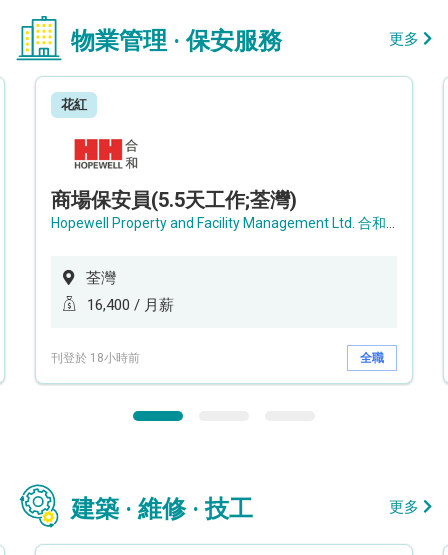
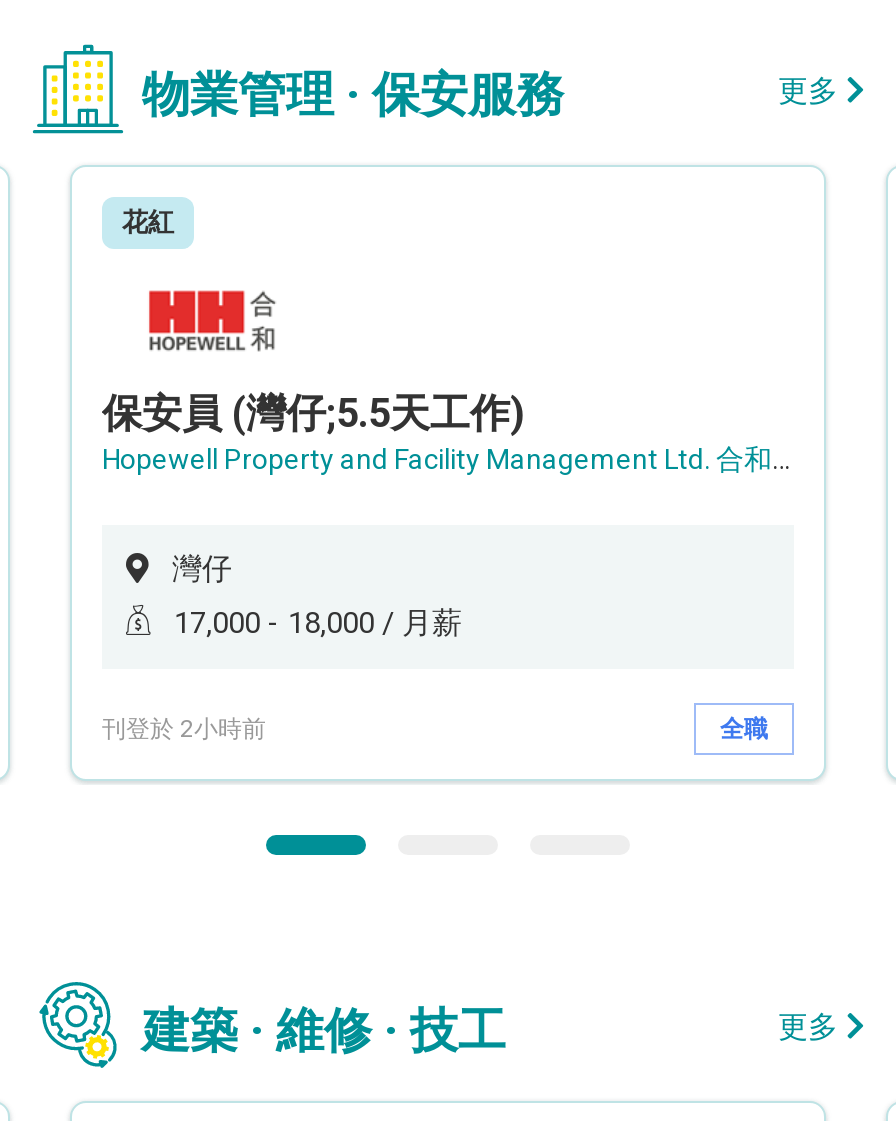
- 商場保安員(5.5天工作;荃灣)
+ 保安員 (灣仔;5.5天工作)

- 荃灣
+ 灣仔

- 16,400 / 月薪
+ 17,000 - 18,000 / 月薪

- 刊登於 18小時前
+ 刊登於 2小時前
